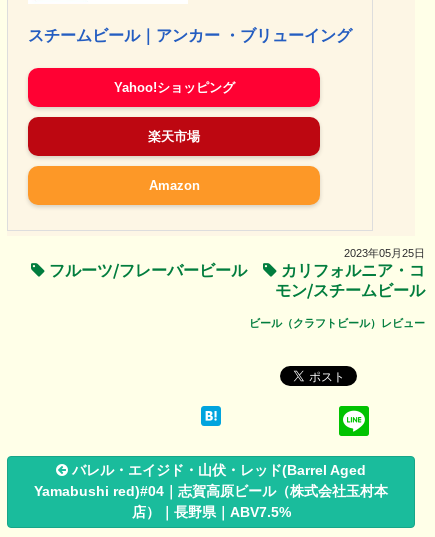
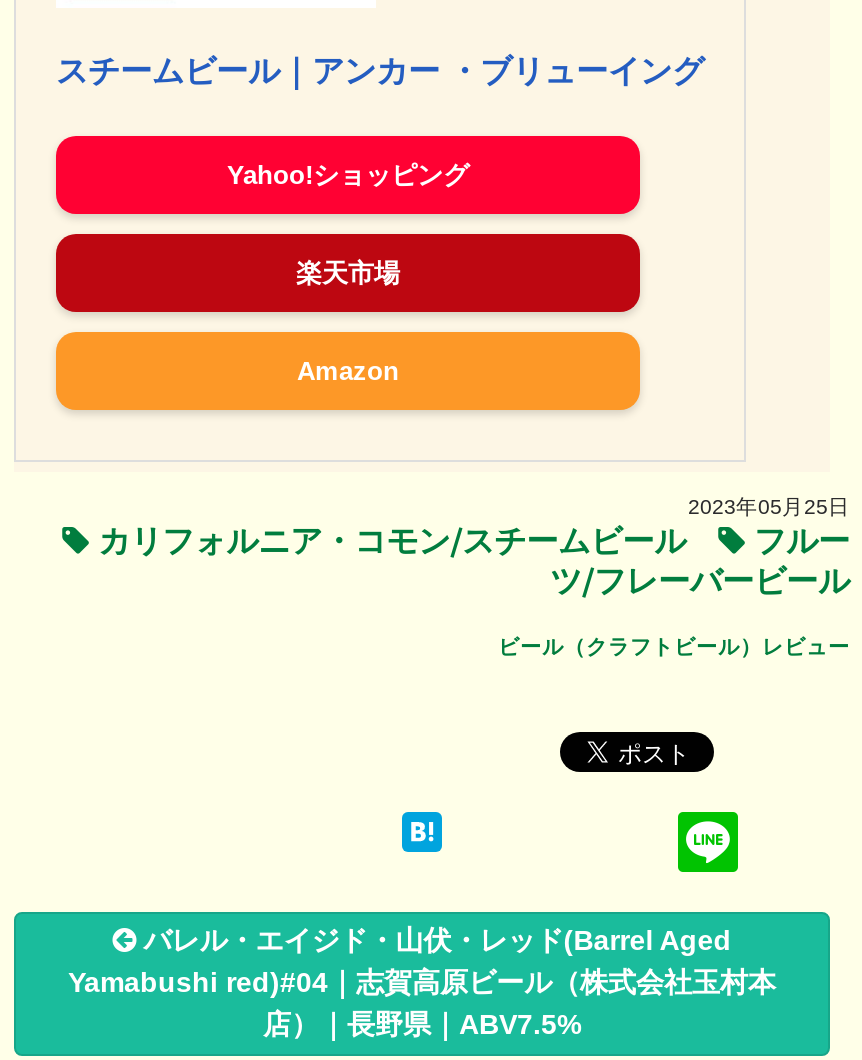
- フルーツ/フレーバービール
- カリフォルニア・コ
- モン/スチームビール
+ カリフォルニア・コモン/スチームビール
+ フルー
+ ツ/フレーバービール
